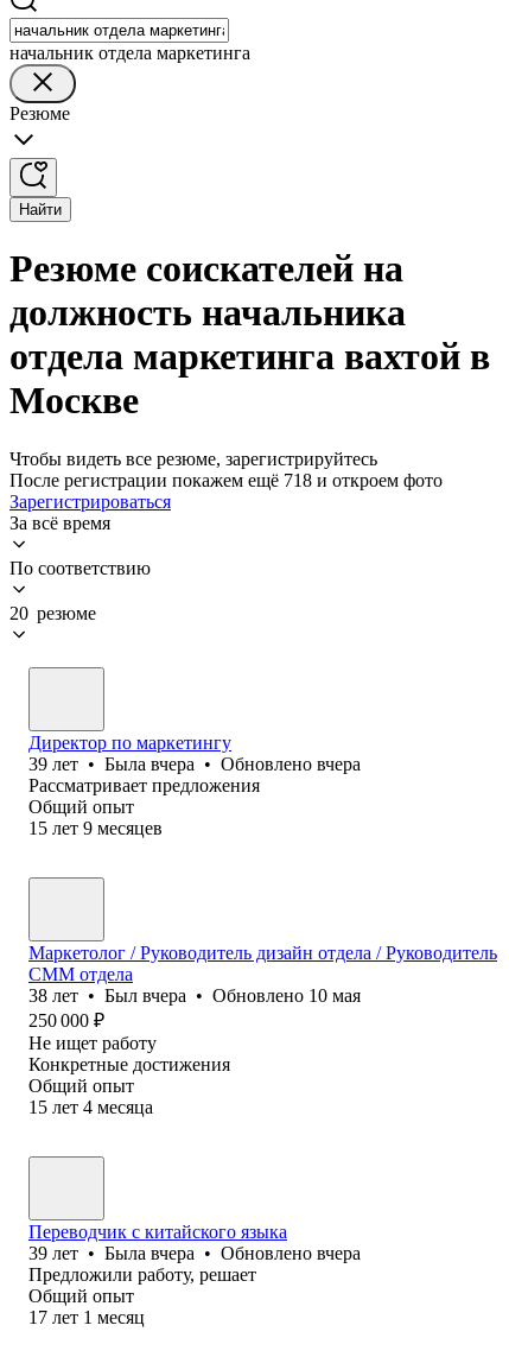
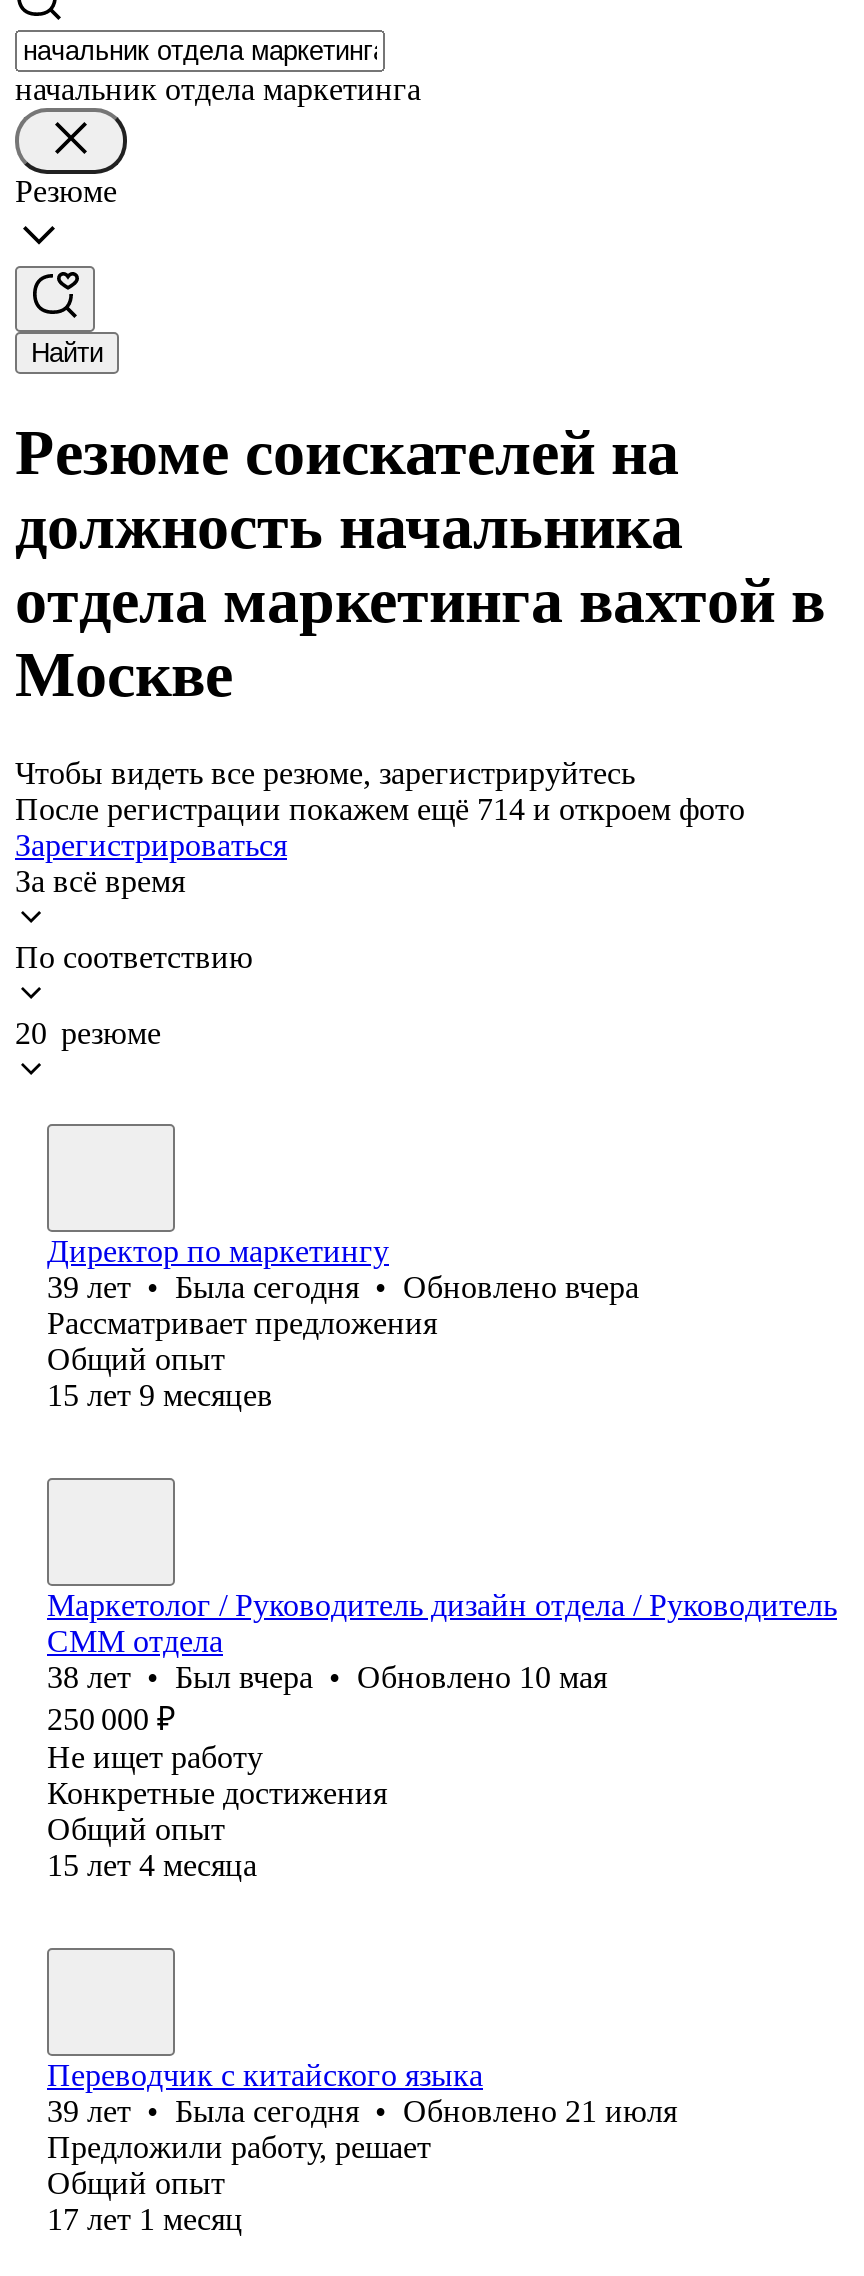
- После регистрации покажем ещё 718 и откроем фото
+ После регистрации покажем ещё 714 и откроем фото

- 39 лет • Была вчера • Обновлено вчера
+ 39 лет • Была сегодня • Обновлено вчера

- 39 лет • Была вчера • Обновлено вчера
+ 39 лет • Была сегодня • Обновлено 21 июля
